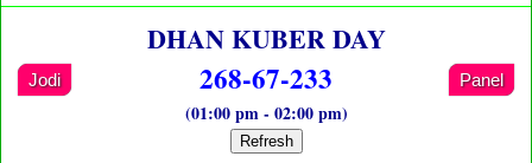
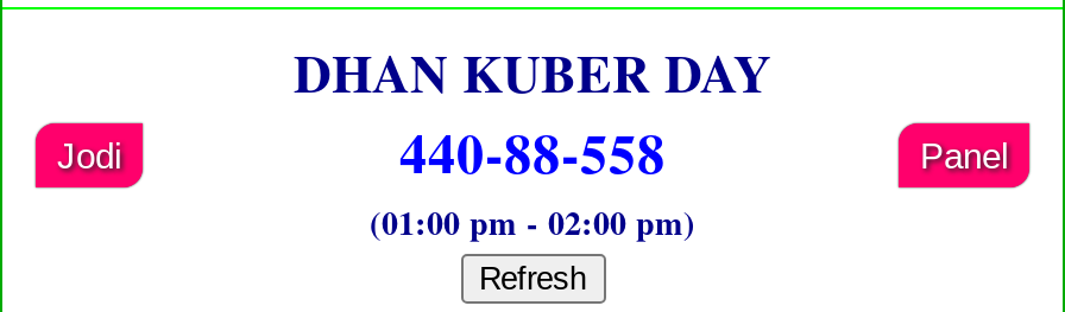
- 268-67-233
+ 440-88-558
